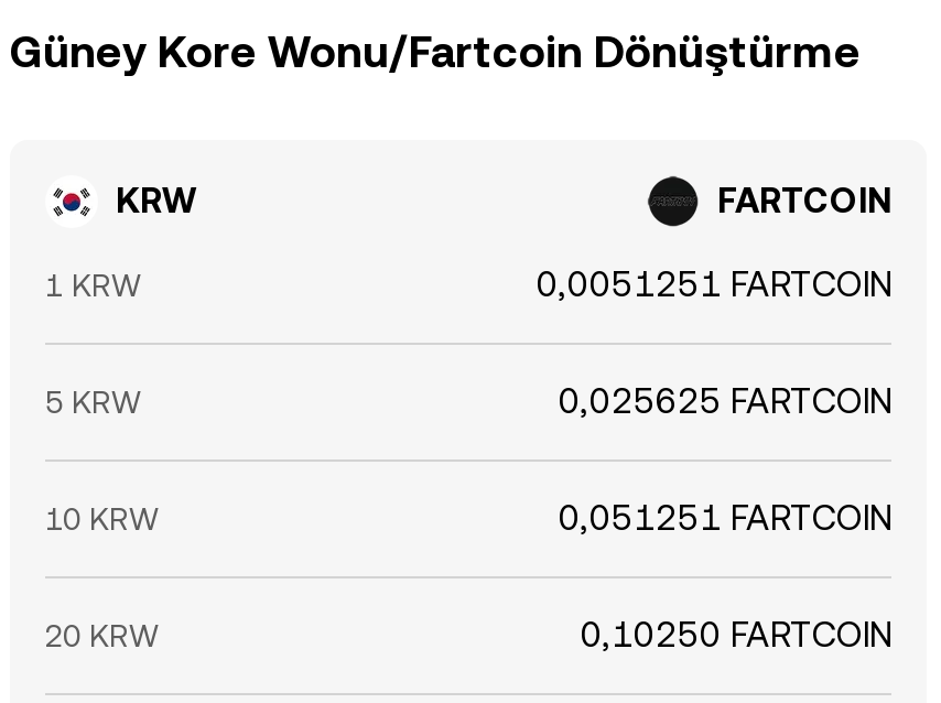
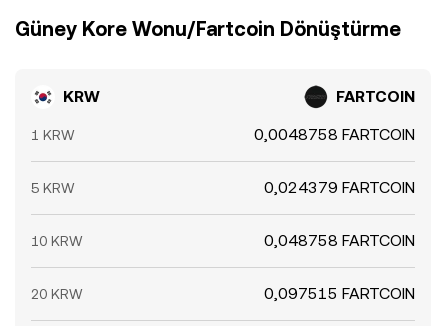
- 0,0051251 FARTCOIN
+ 0,0048758 FARTCOIN

- 0,025625 FARTCOIN
+ 0,024379 FARTCOIN

- 0,051251 FARTCOIN
+ 0,048758 FARTCOIN

- 0,10250 FARTCOIN
+ 0,097515 FARTCOIN
